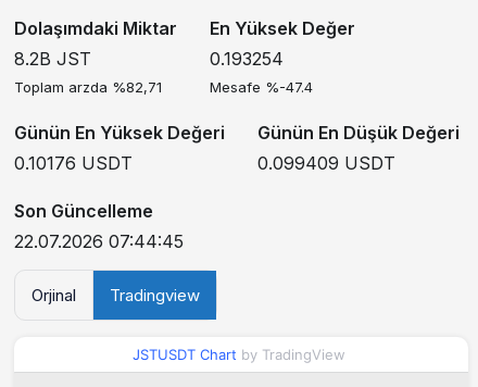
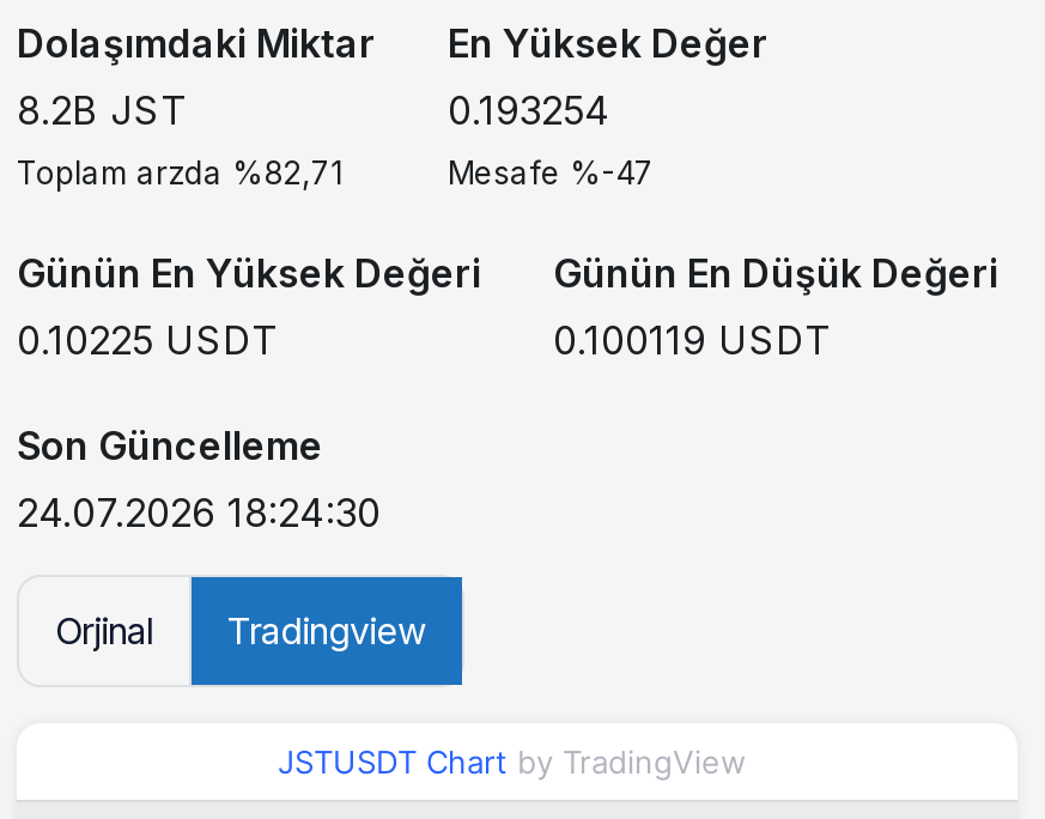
- Mesafe %-47.4
+ Mesafe %-47

- 0.10176 USDT
+ 0.10225 USDT

- 0.099409 USDT
+ 0.100119 USDT

- 22.07.2026 07:44:45
+ 24.07.2026 18:24:30
